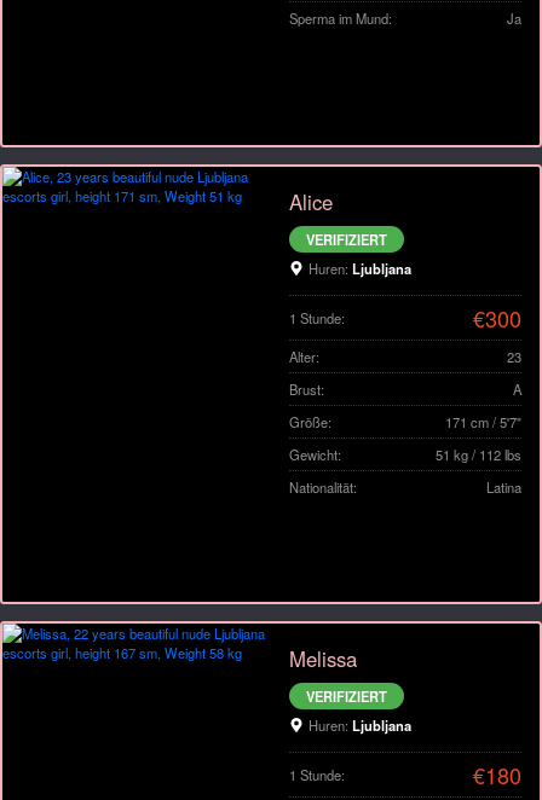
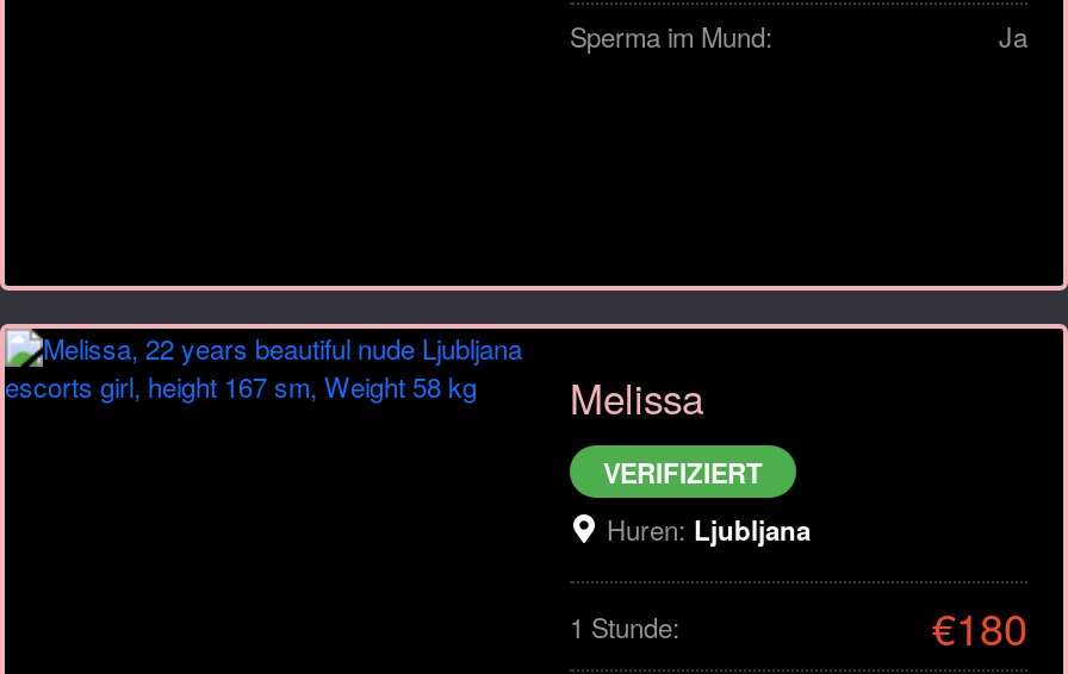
- Alice
- VERIFIZIERT
- Huren: Ljubljana
- 1 Stunde:
- €300
- Alter:
- 23
- Brust:
- A
- Größe:
- 171 cm / 5'7"
- Gewicht:
- 51 kg / 112 lbs
- Nationalität:
- Latina
